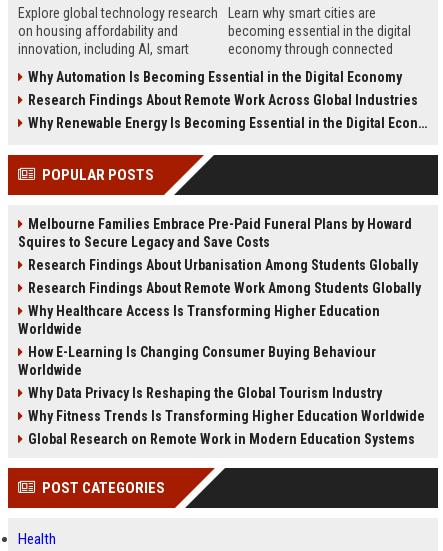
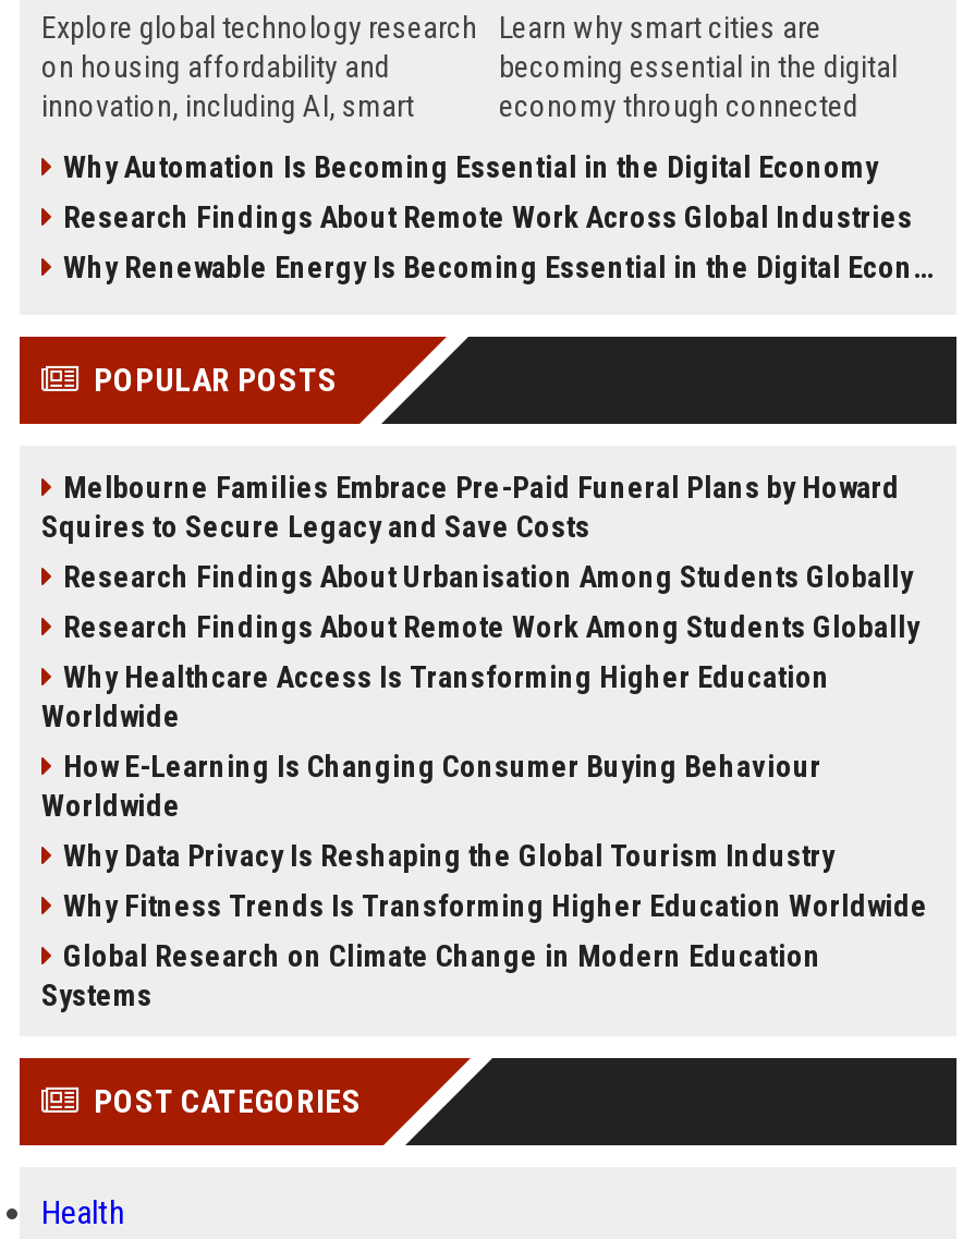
- Global Research on Remote Work in Modern Education Systems
+ Global Research on Climate Change in Modern Education
+ Systems
